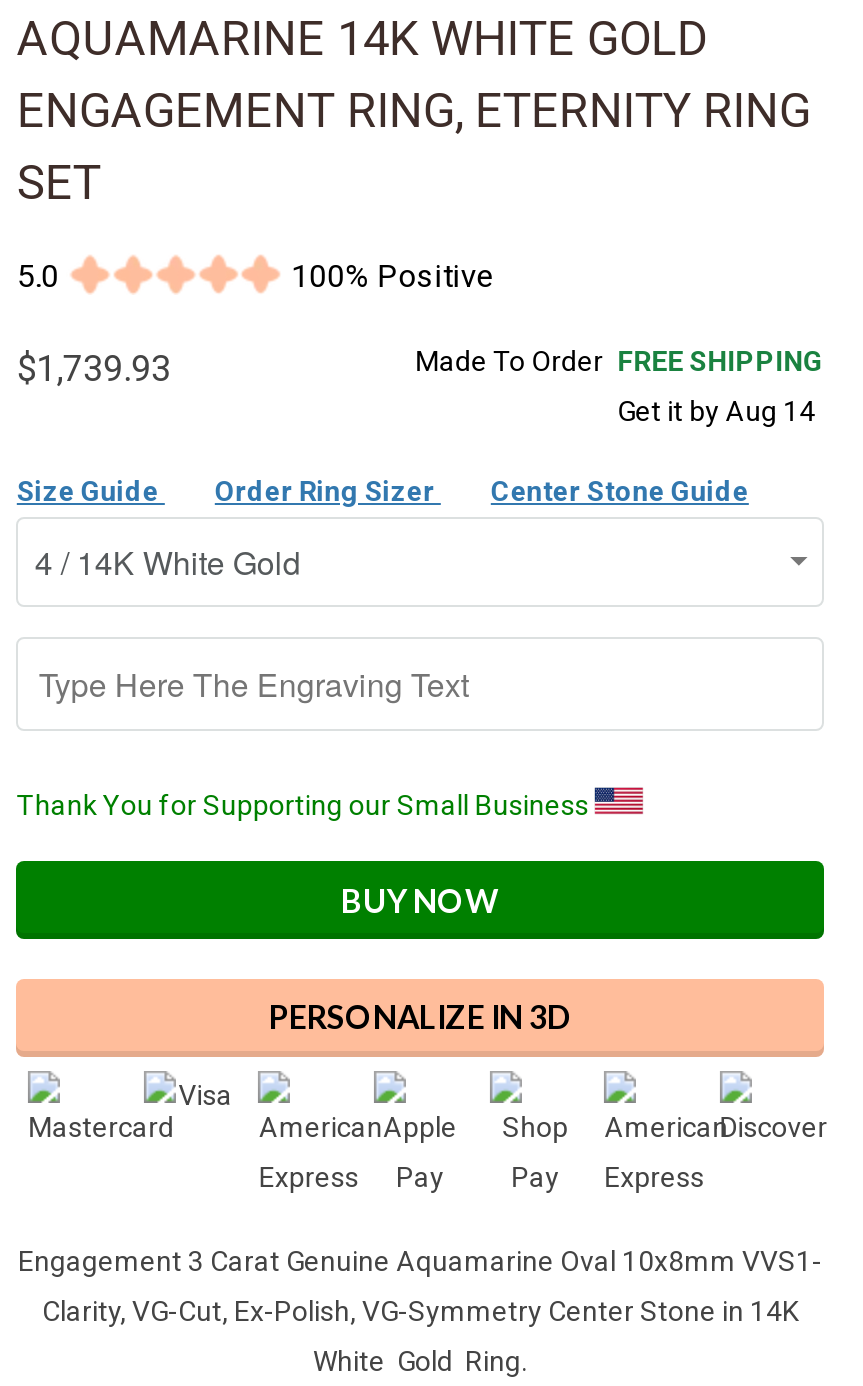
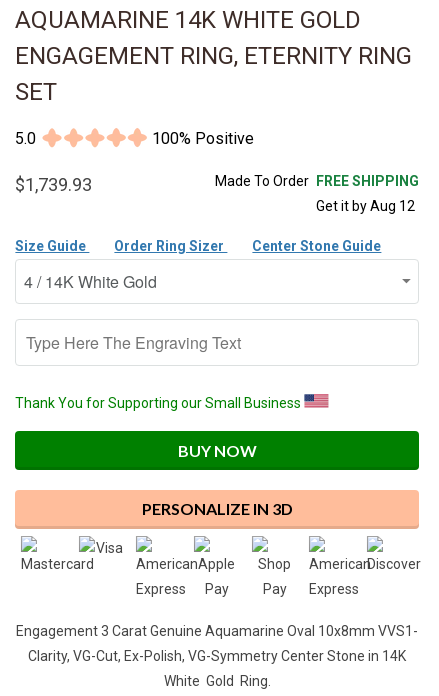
- Get it by Aug 14
+ Get it by Aug 12
